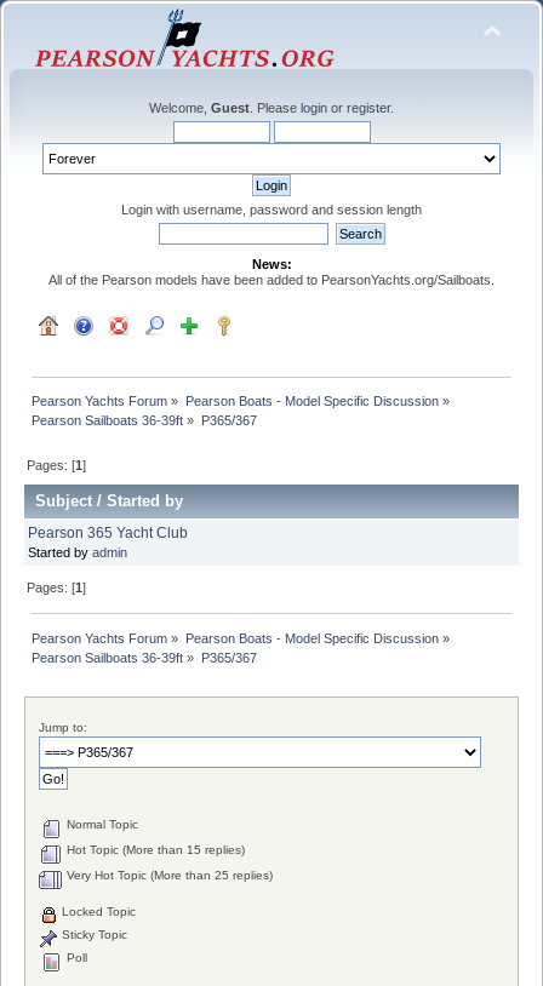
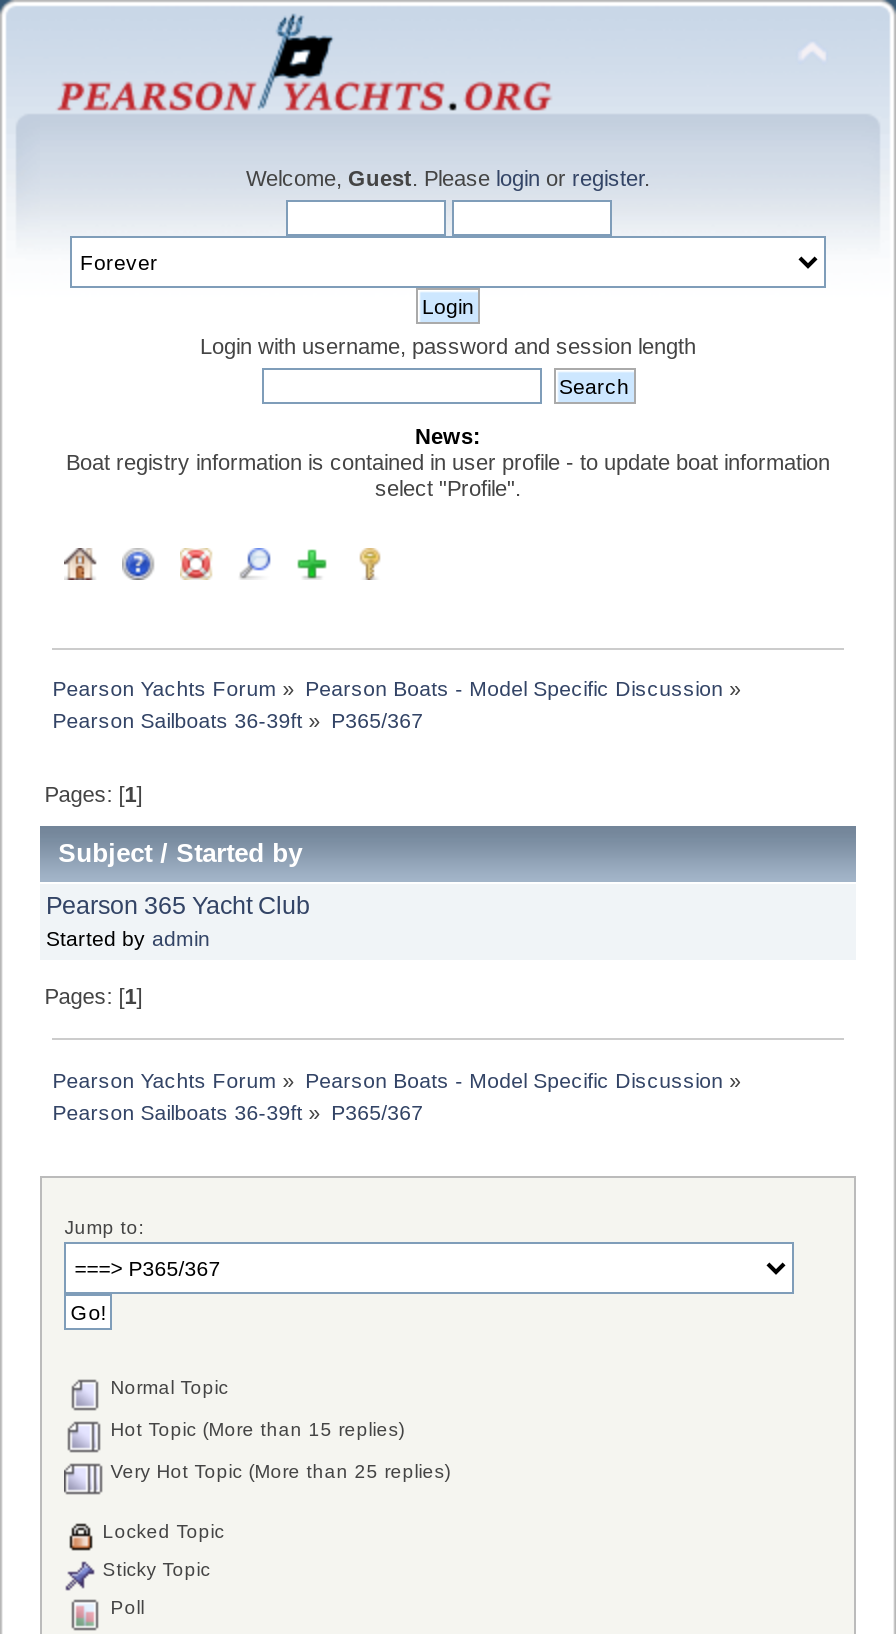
- All of the Pearson models have been added to PearsonYachts.org/Sailboats.
+ Boat registry information is contained in user profile - to update boat information
+ select "Profile".
